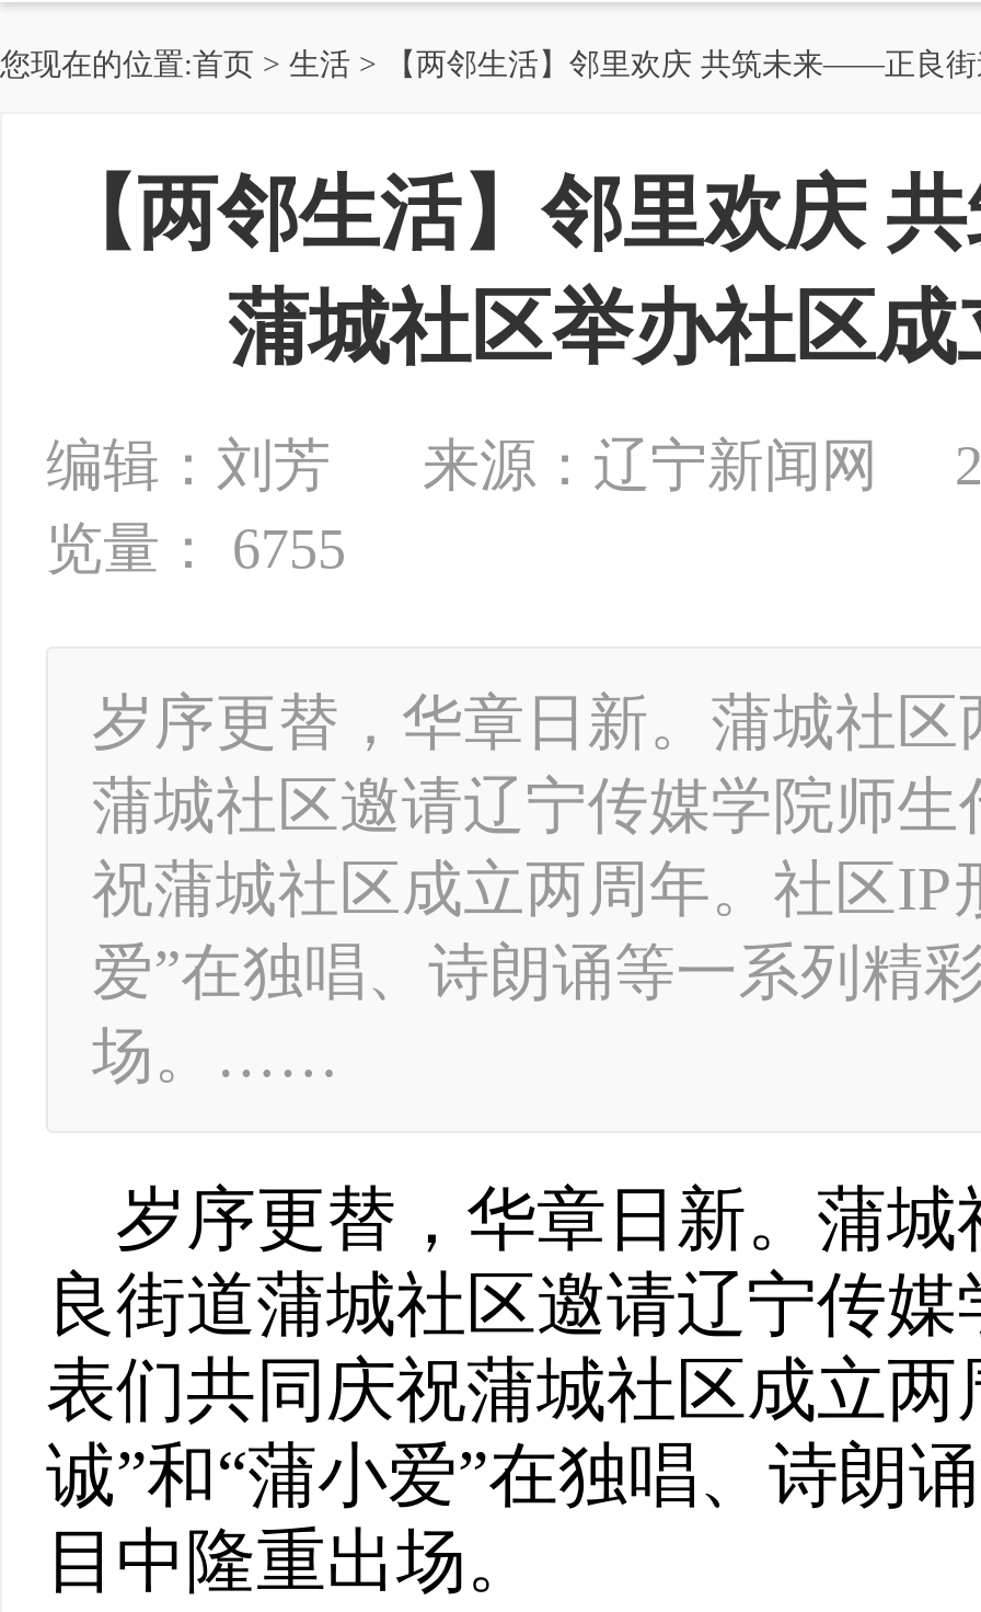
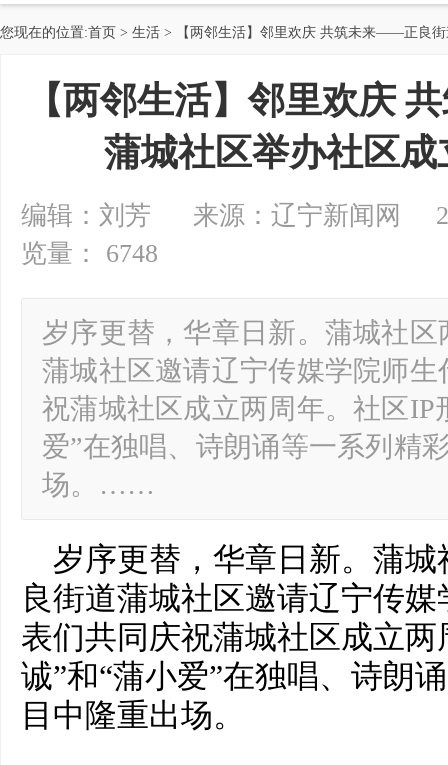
- 览量： 6755
+ 览量： 6748
